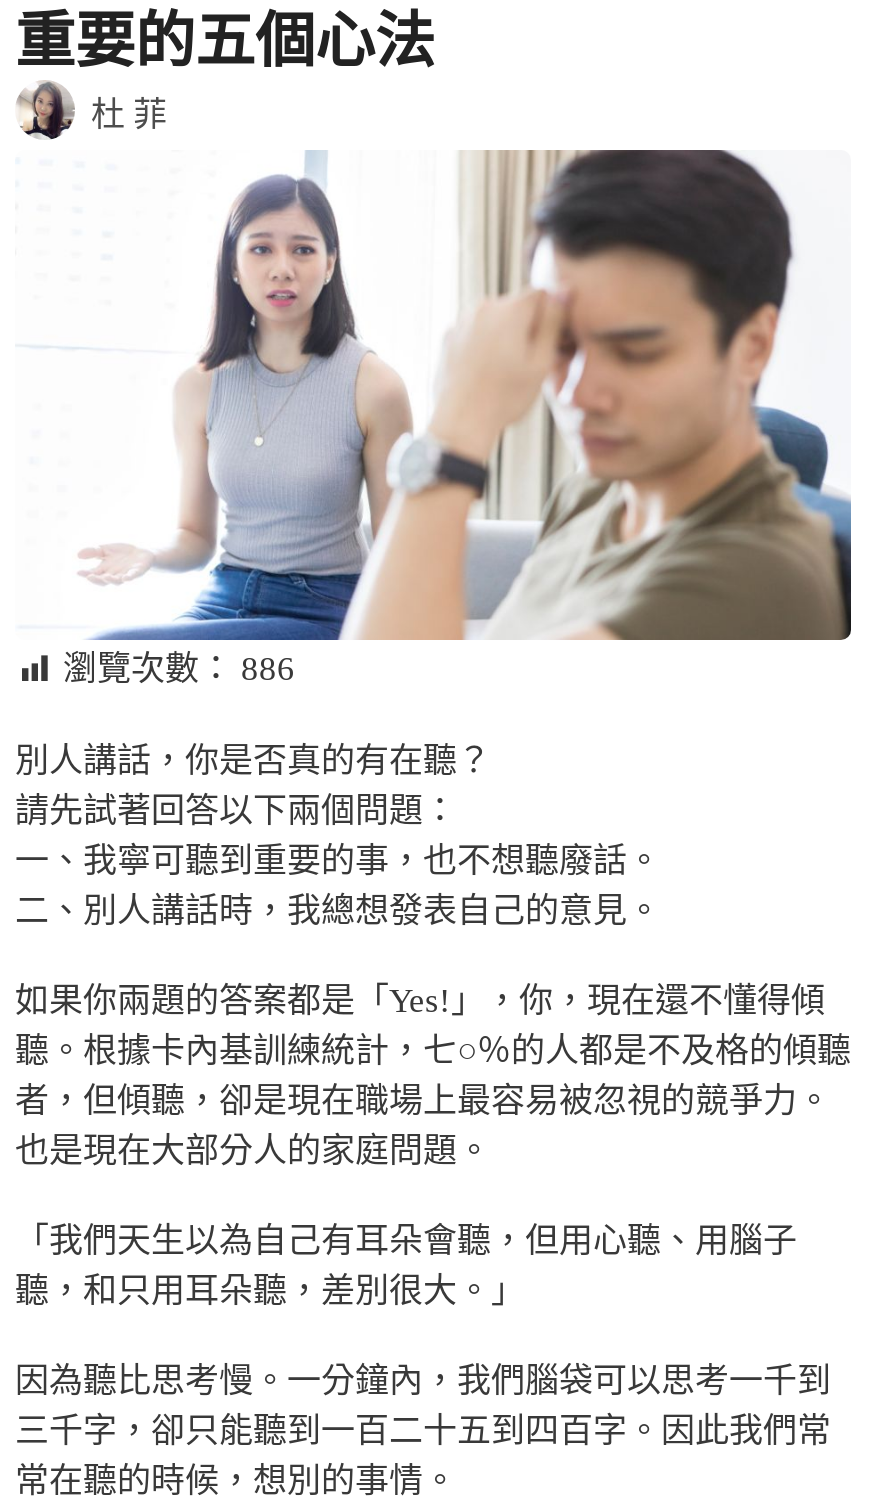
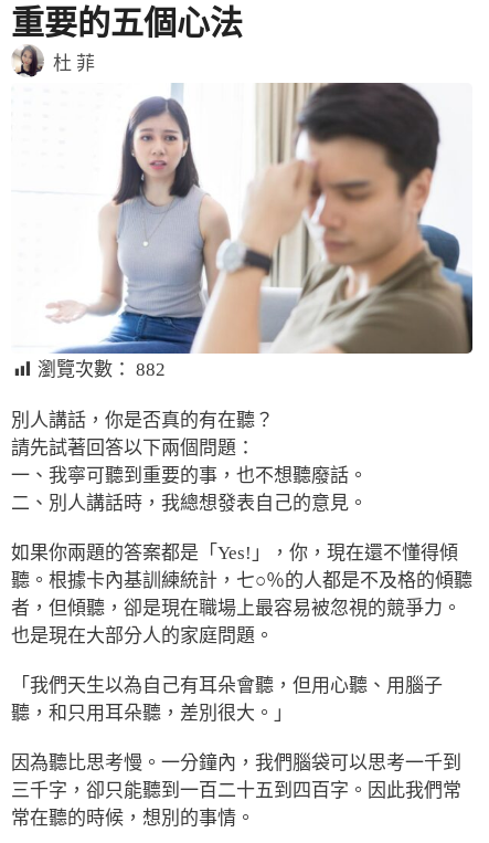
- 瀏覽次數： 886
+ 瀏覽次數： 882
